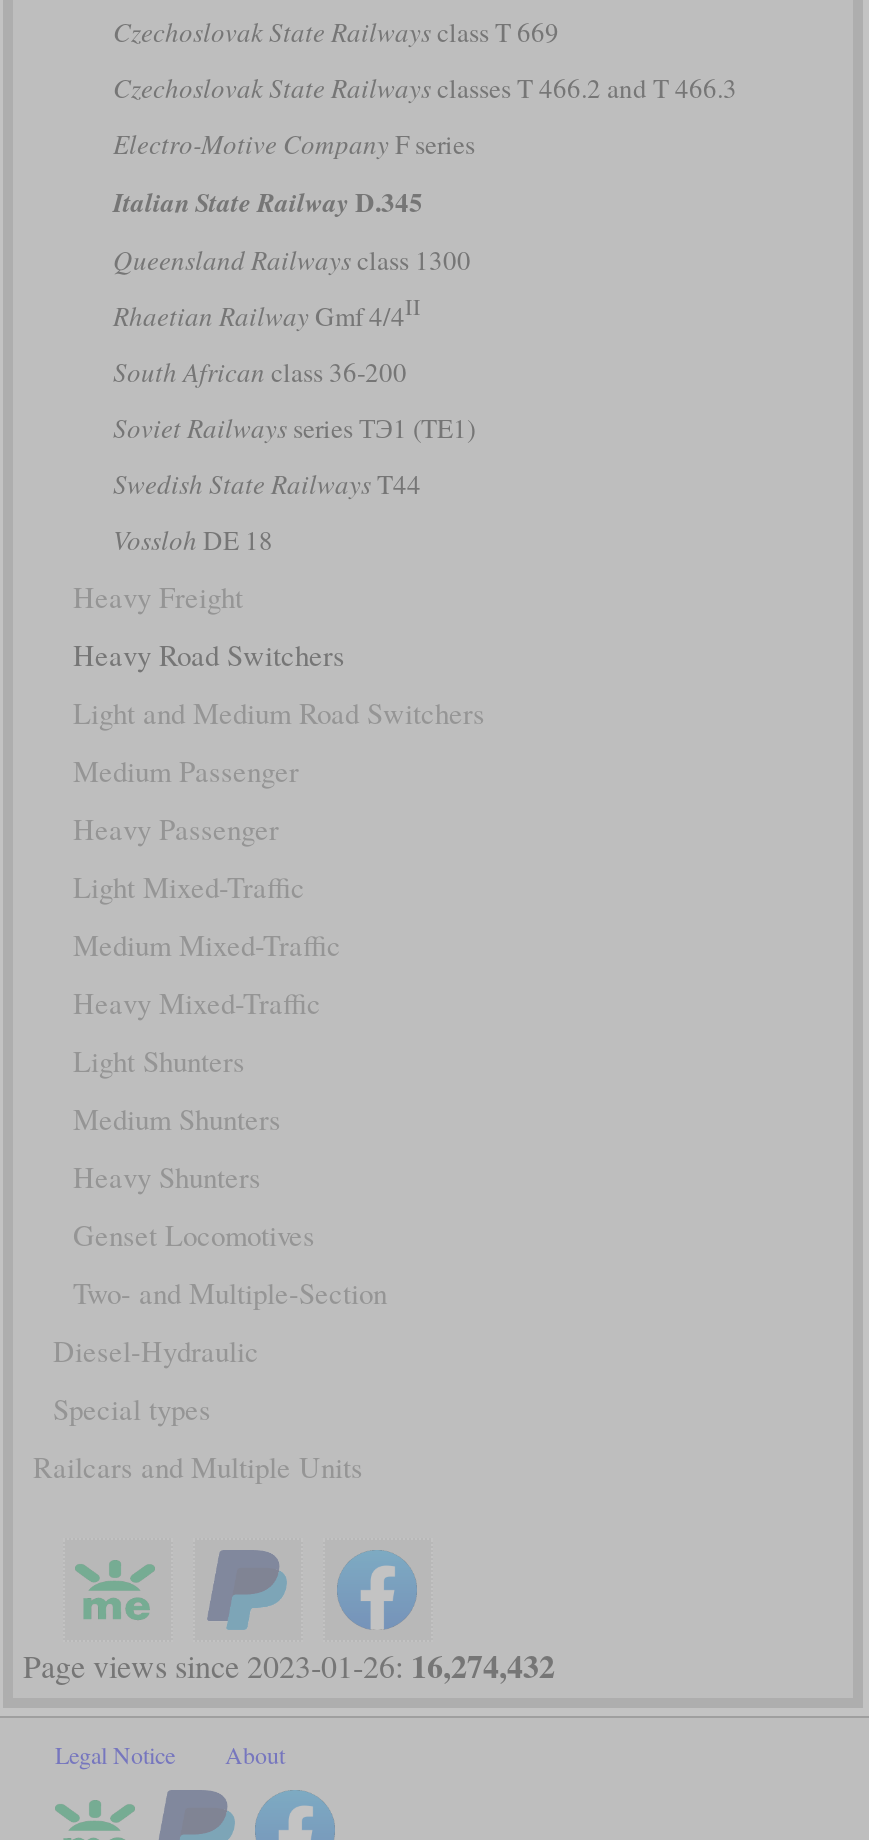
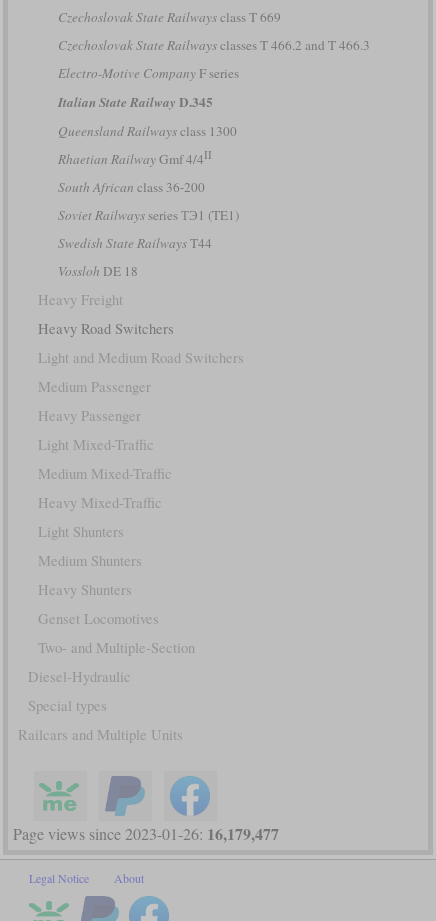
- Page views since 2023-01-26: 16,274,432
+ Page views since 2023-01-26: 16,179,477
